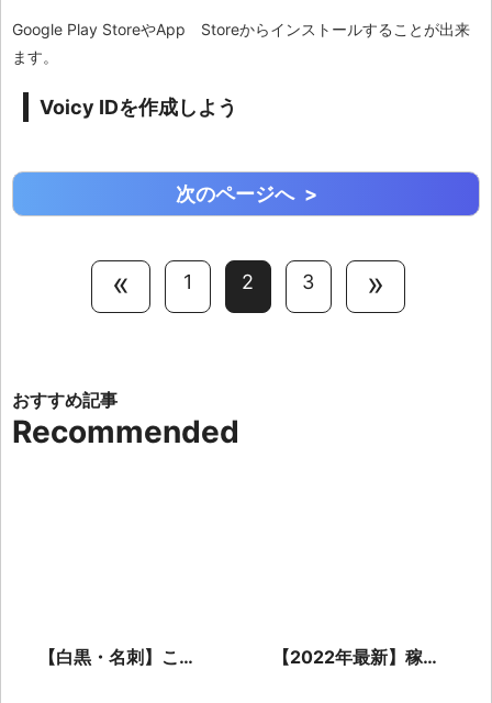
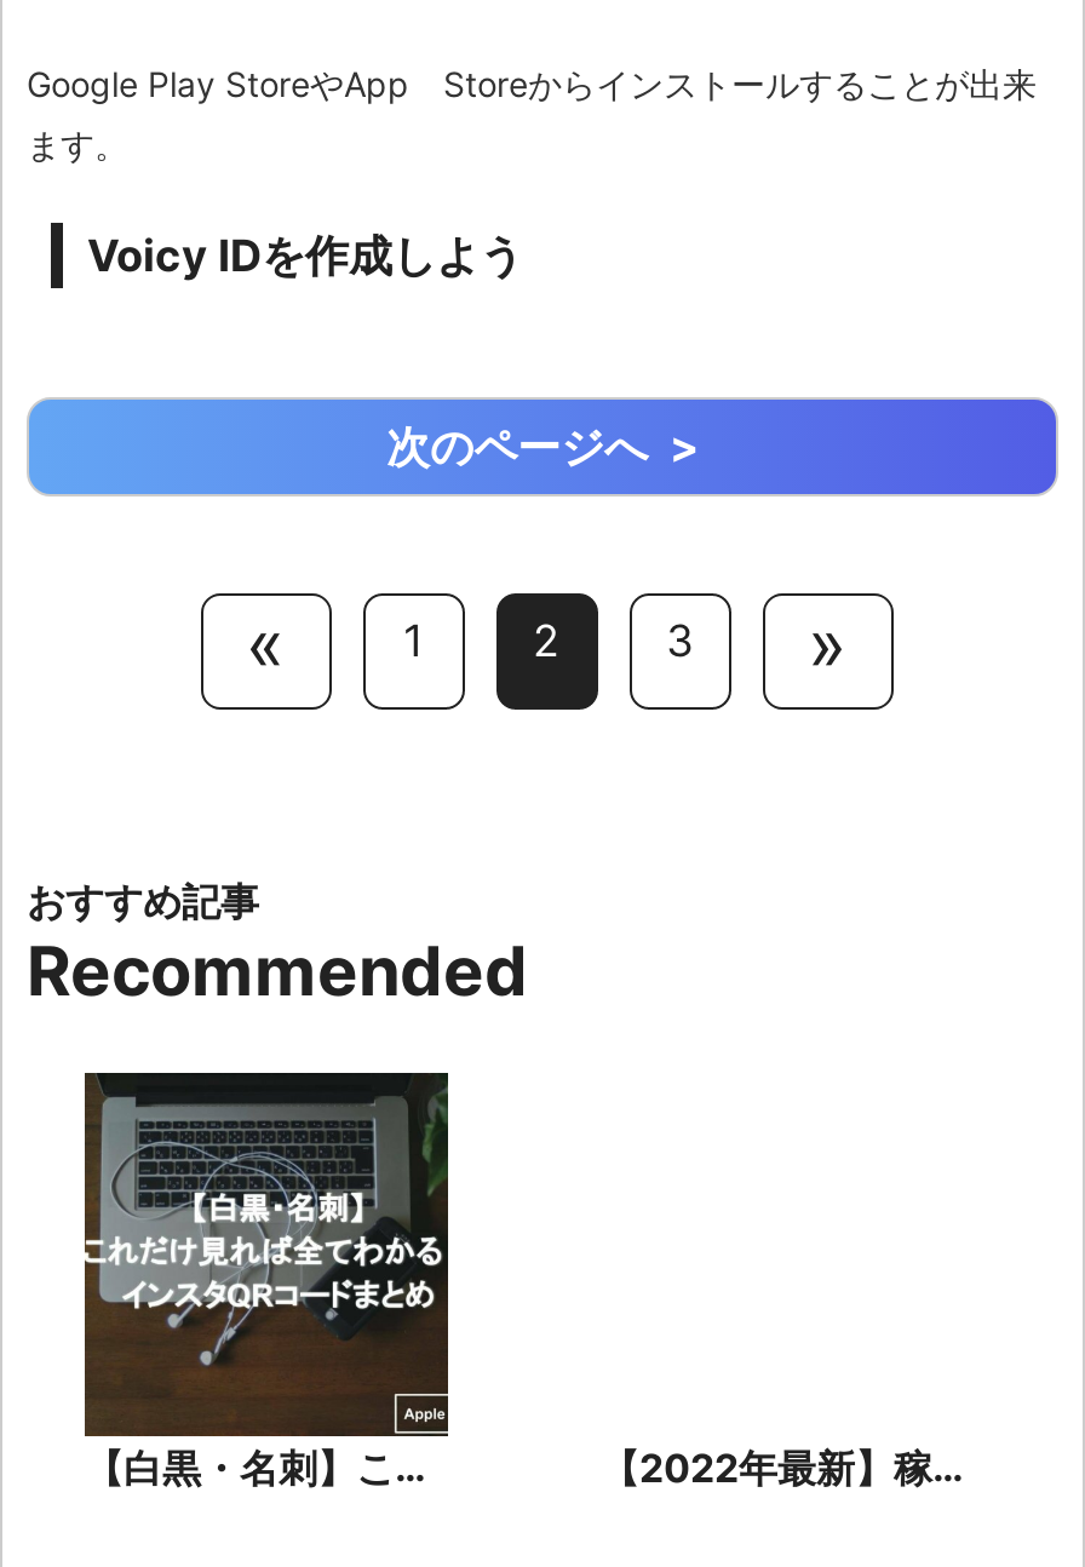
+ [image]
